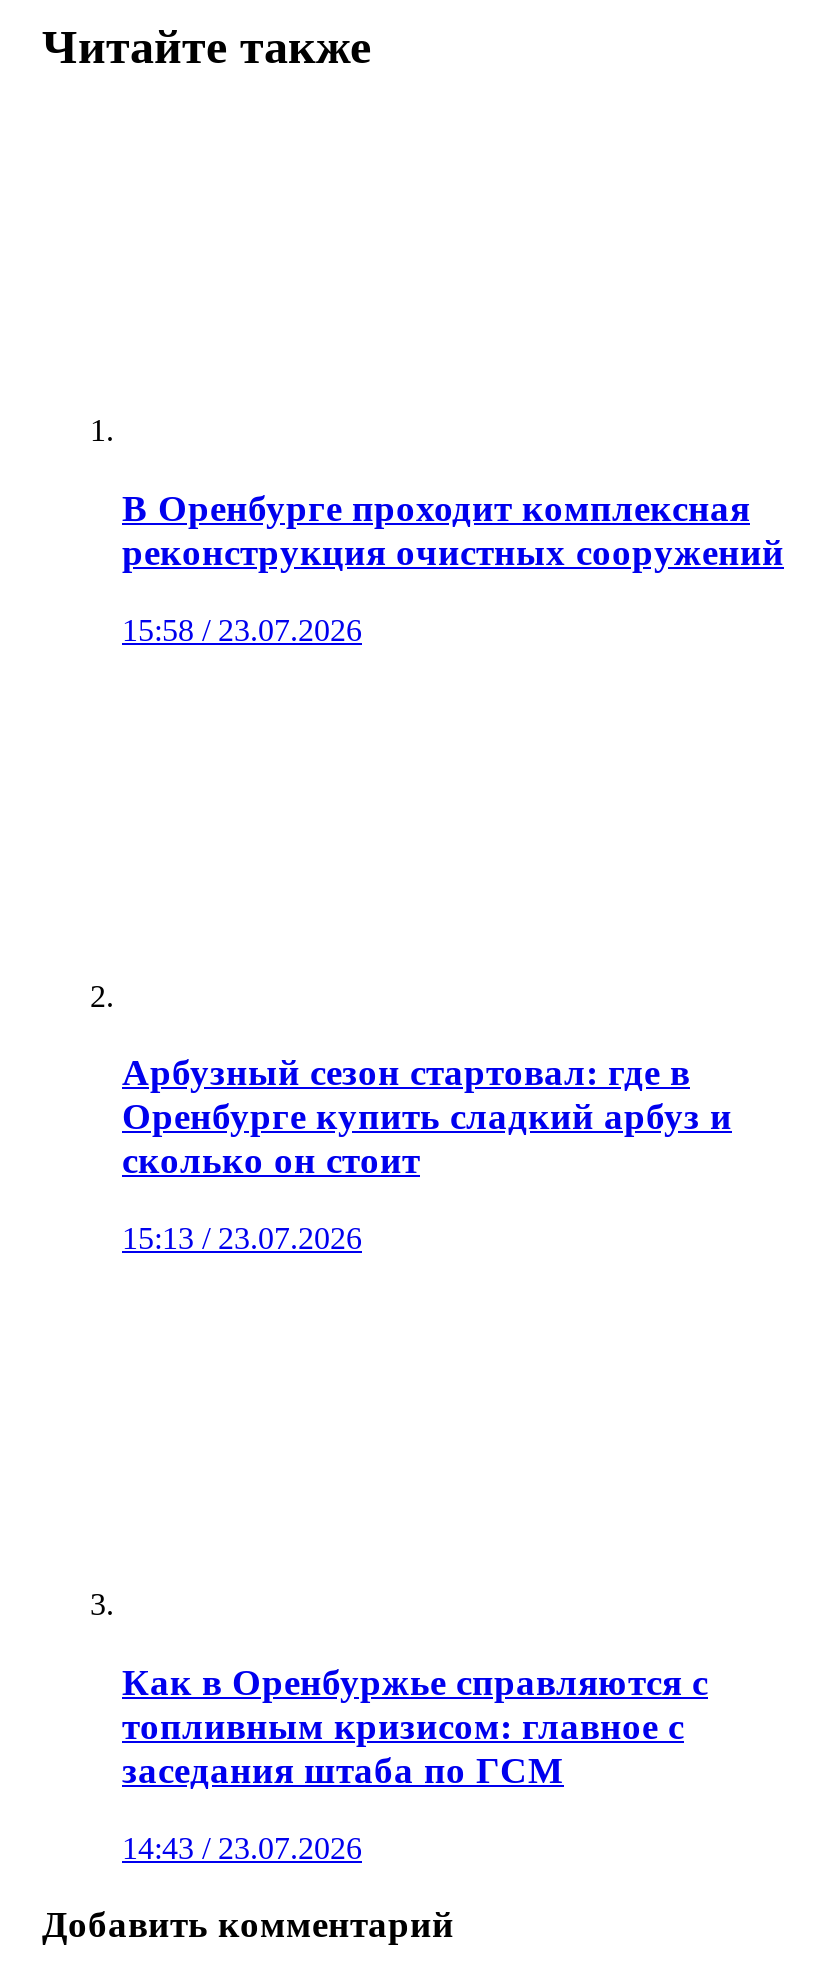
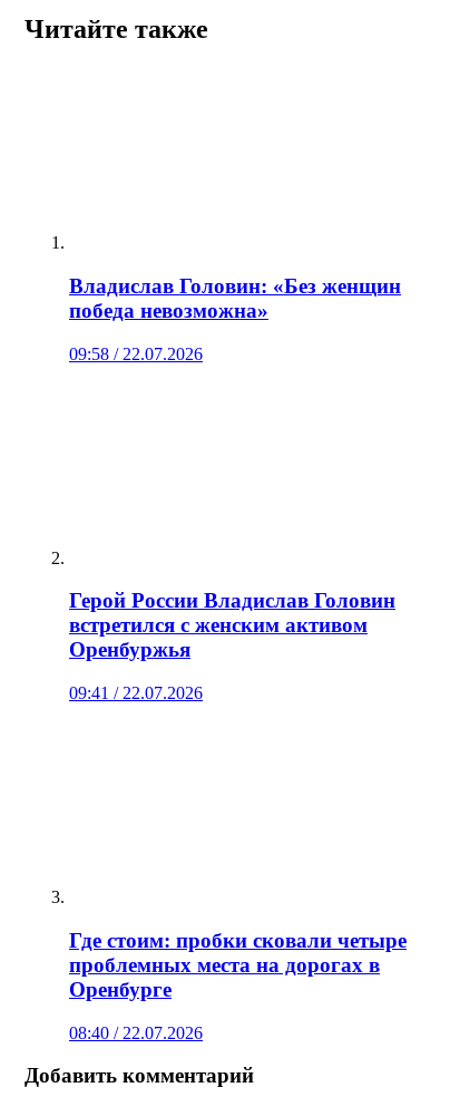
- В Оренбурге проходит комплексная
- реконструкция очистных сооружений
+ Владислав Головин: «Без женщин
+ победа невозможна»

- 15:58 / 23.07.2026
+ 09:58 / 22.07.2026

- Арбузный сезон стартовал: где в
- Оренбурге купить сладкий арбуз и
- сколько он стоит
+ Герой России Владислав Головин
+ встретился с женским активом
+ Оренбуржья

- 15:13 / 23.07.2026
+ 09:41 / 22.07.2026

- Как в Оренбуржье справляются с
- топливным кризисом: главное с
- заседания штаба по ГСМ
+ Где стоим: пробки сковали четыре
+ проблемных места на дорогах в
+ Оренбурге

- 14:43 / 23.07.2026
+ 08:40 / 22.07.2026
